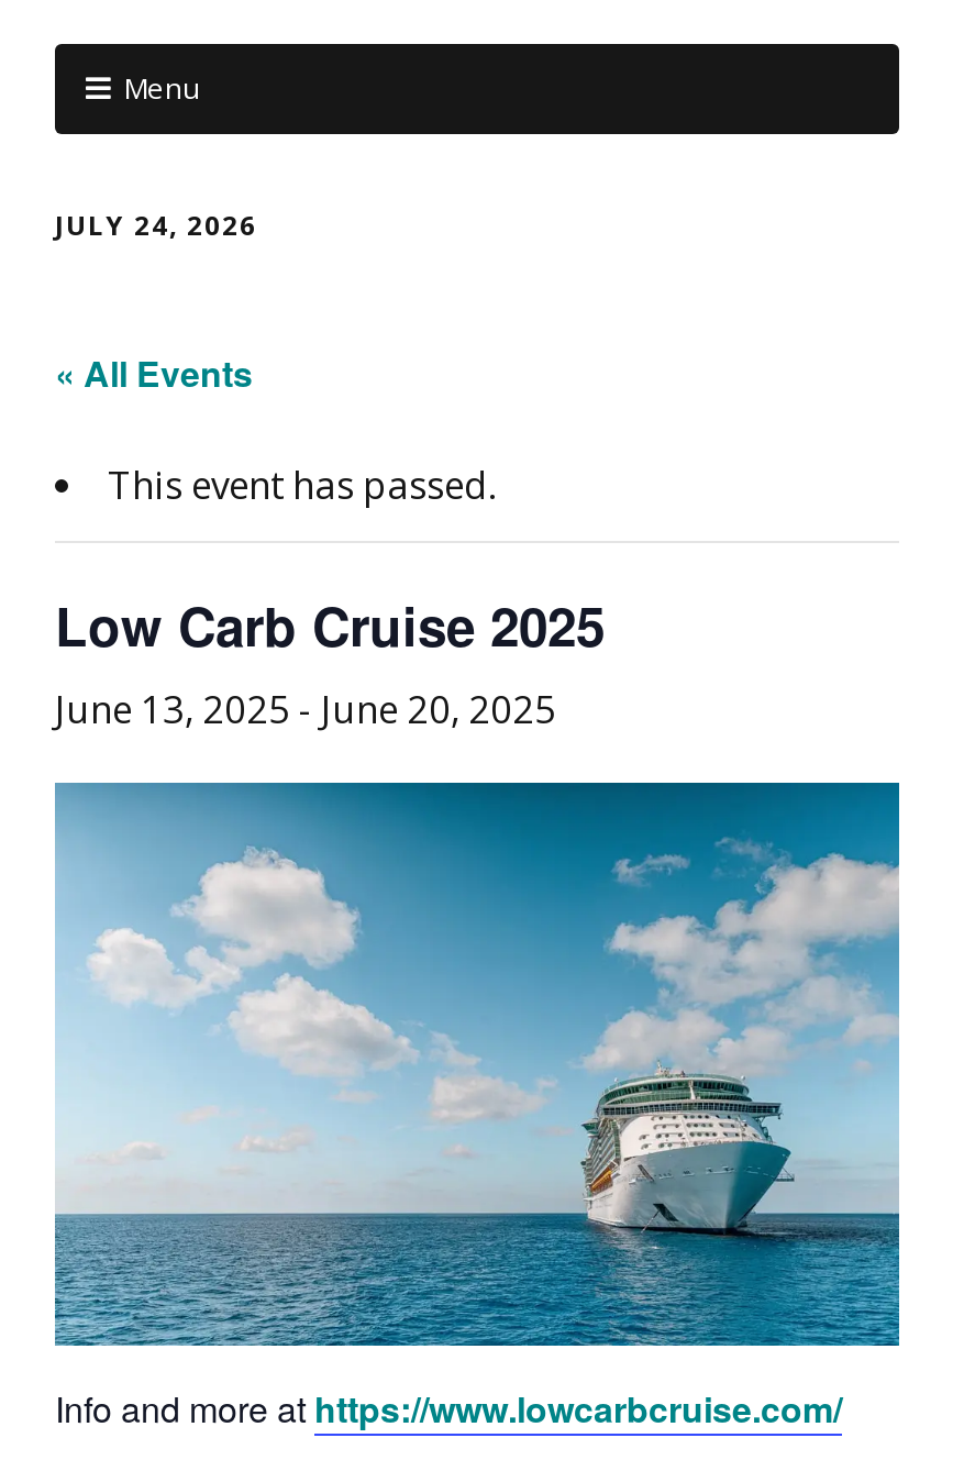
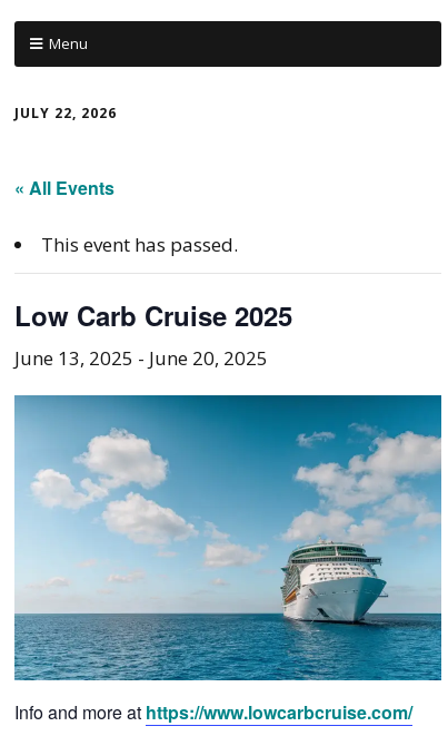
- JULY 24, 2026
+ JULY 22, 2026
